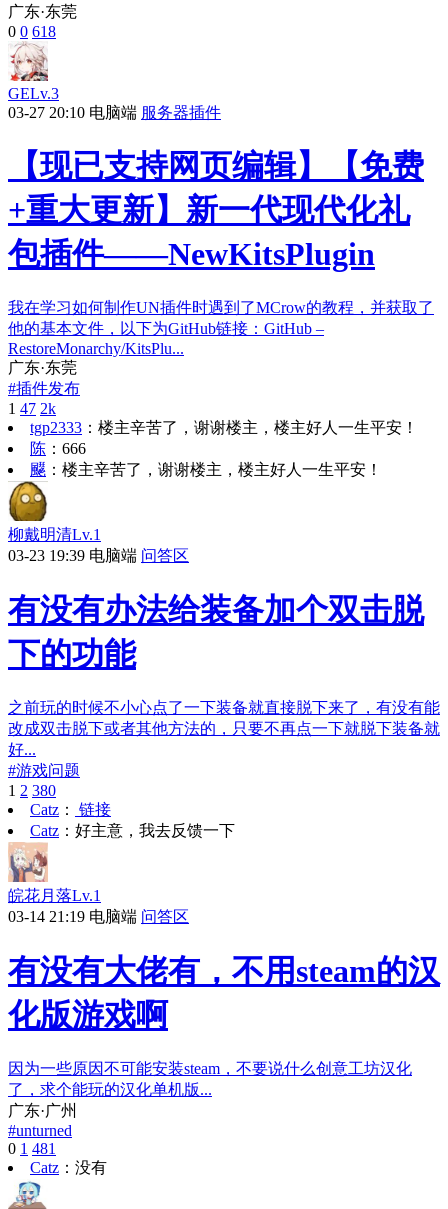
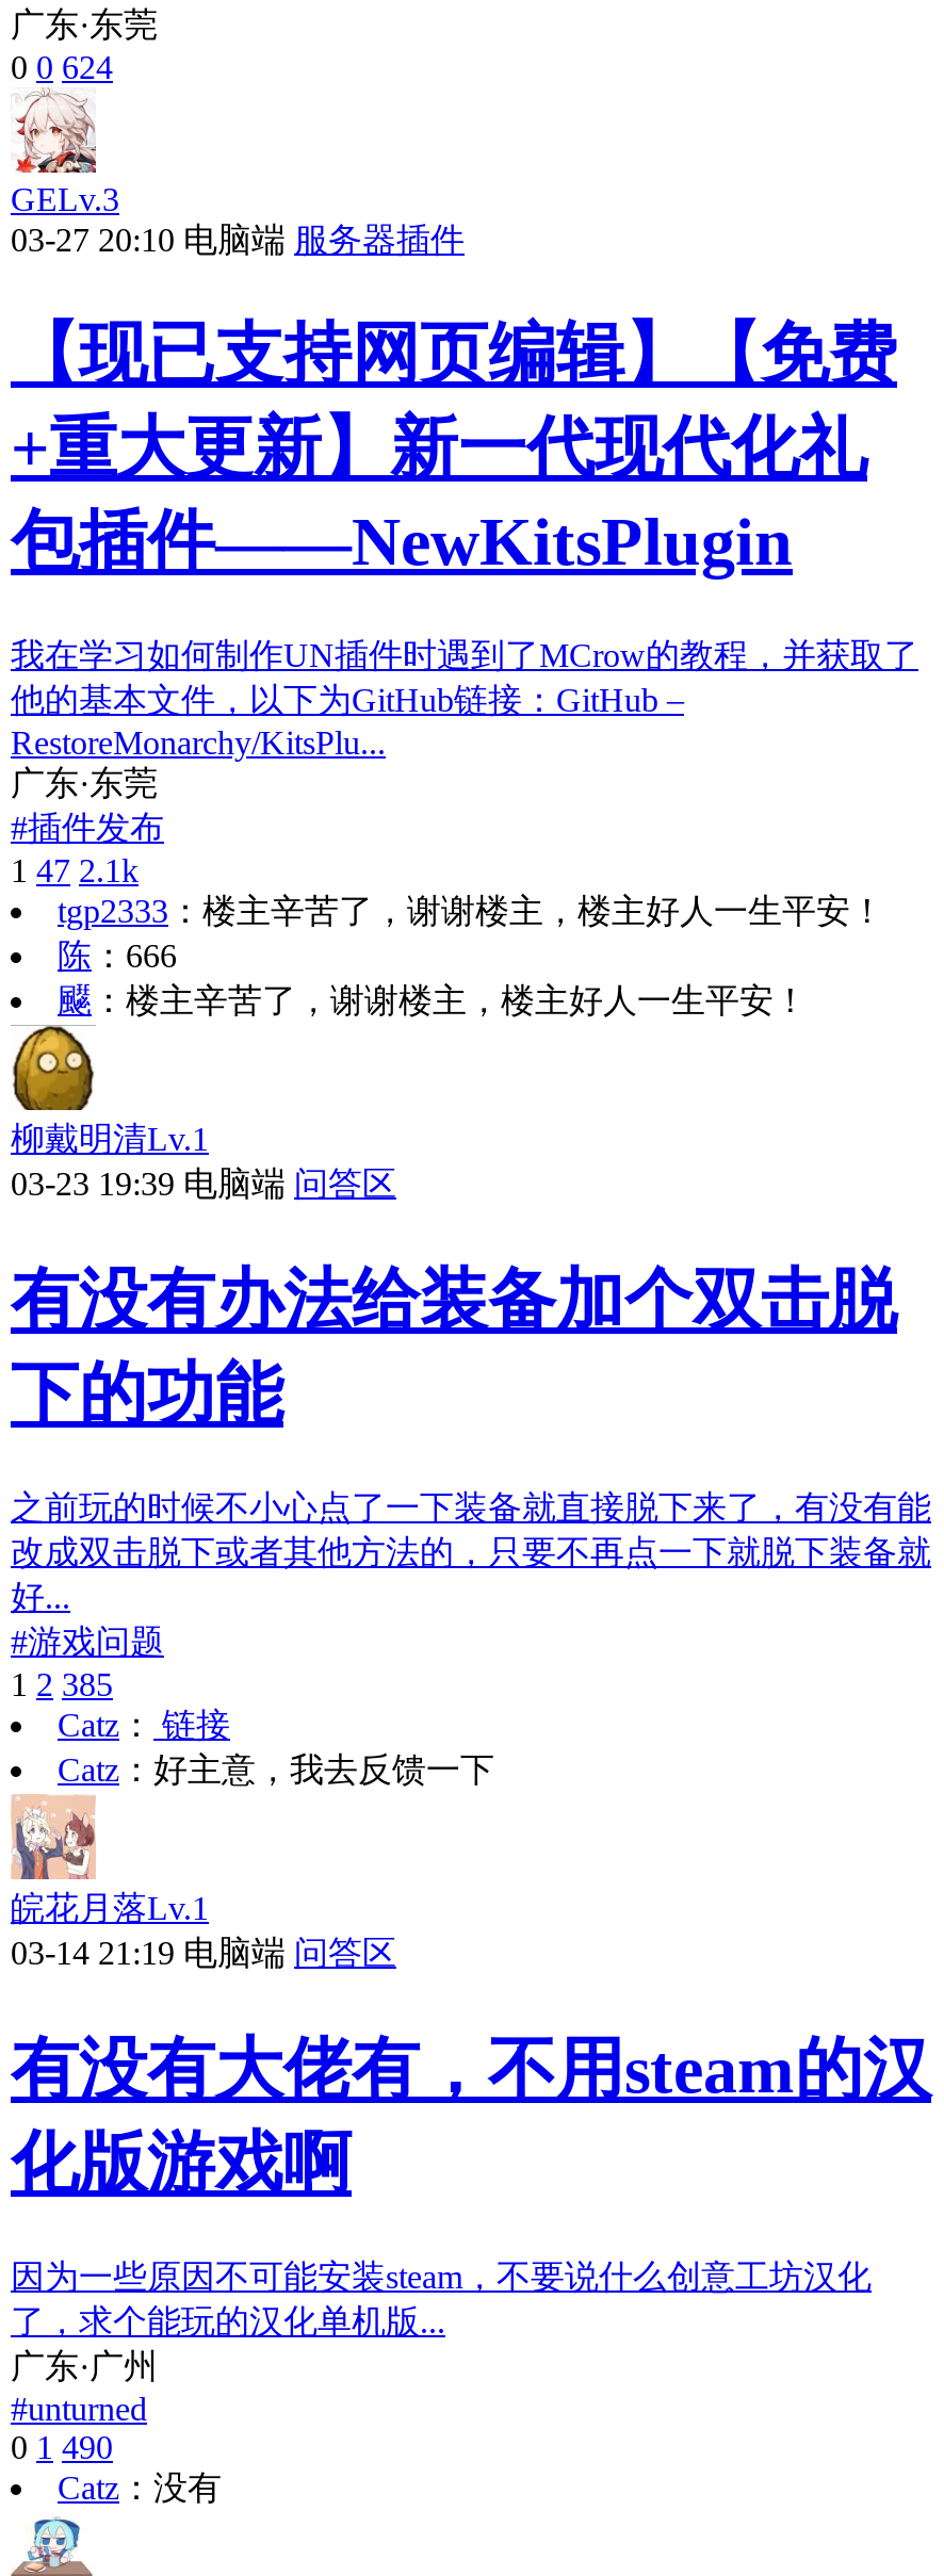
- 0 0 618
+ 0 0 624

- 1 47 2k
+ 1 47 2.1k

- 1 2 380
+ 1 2 385

- 0 1 481
+ 0 1 490
